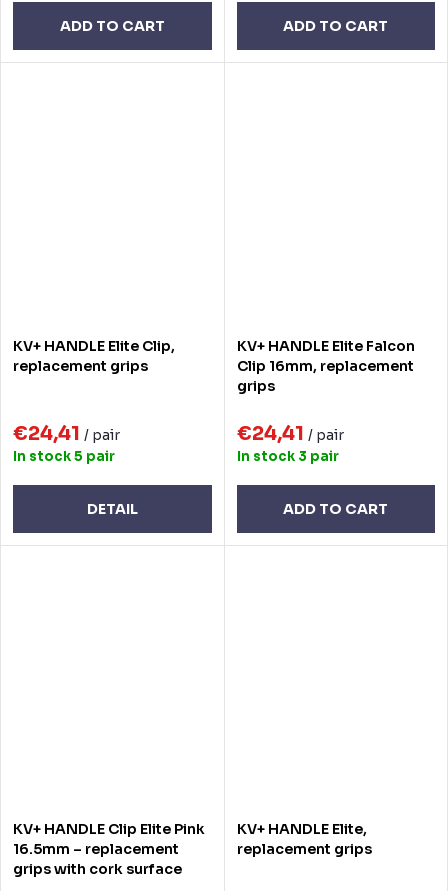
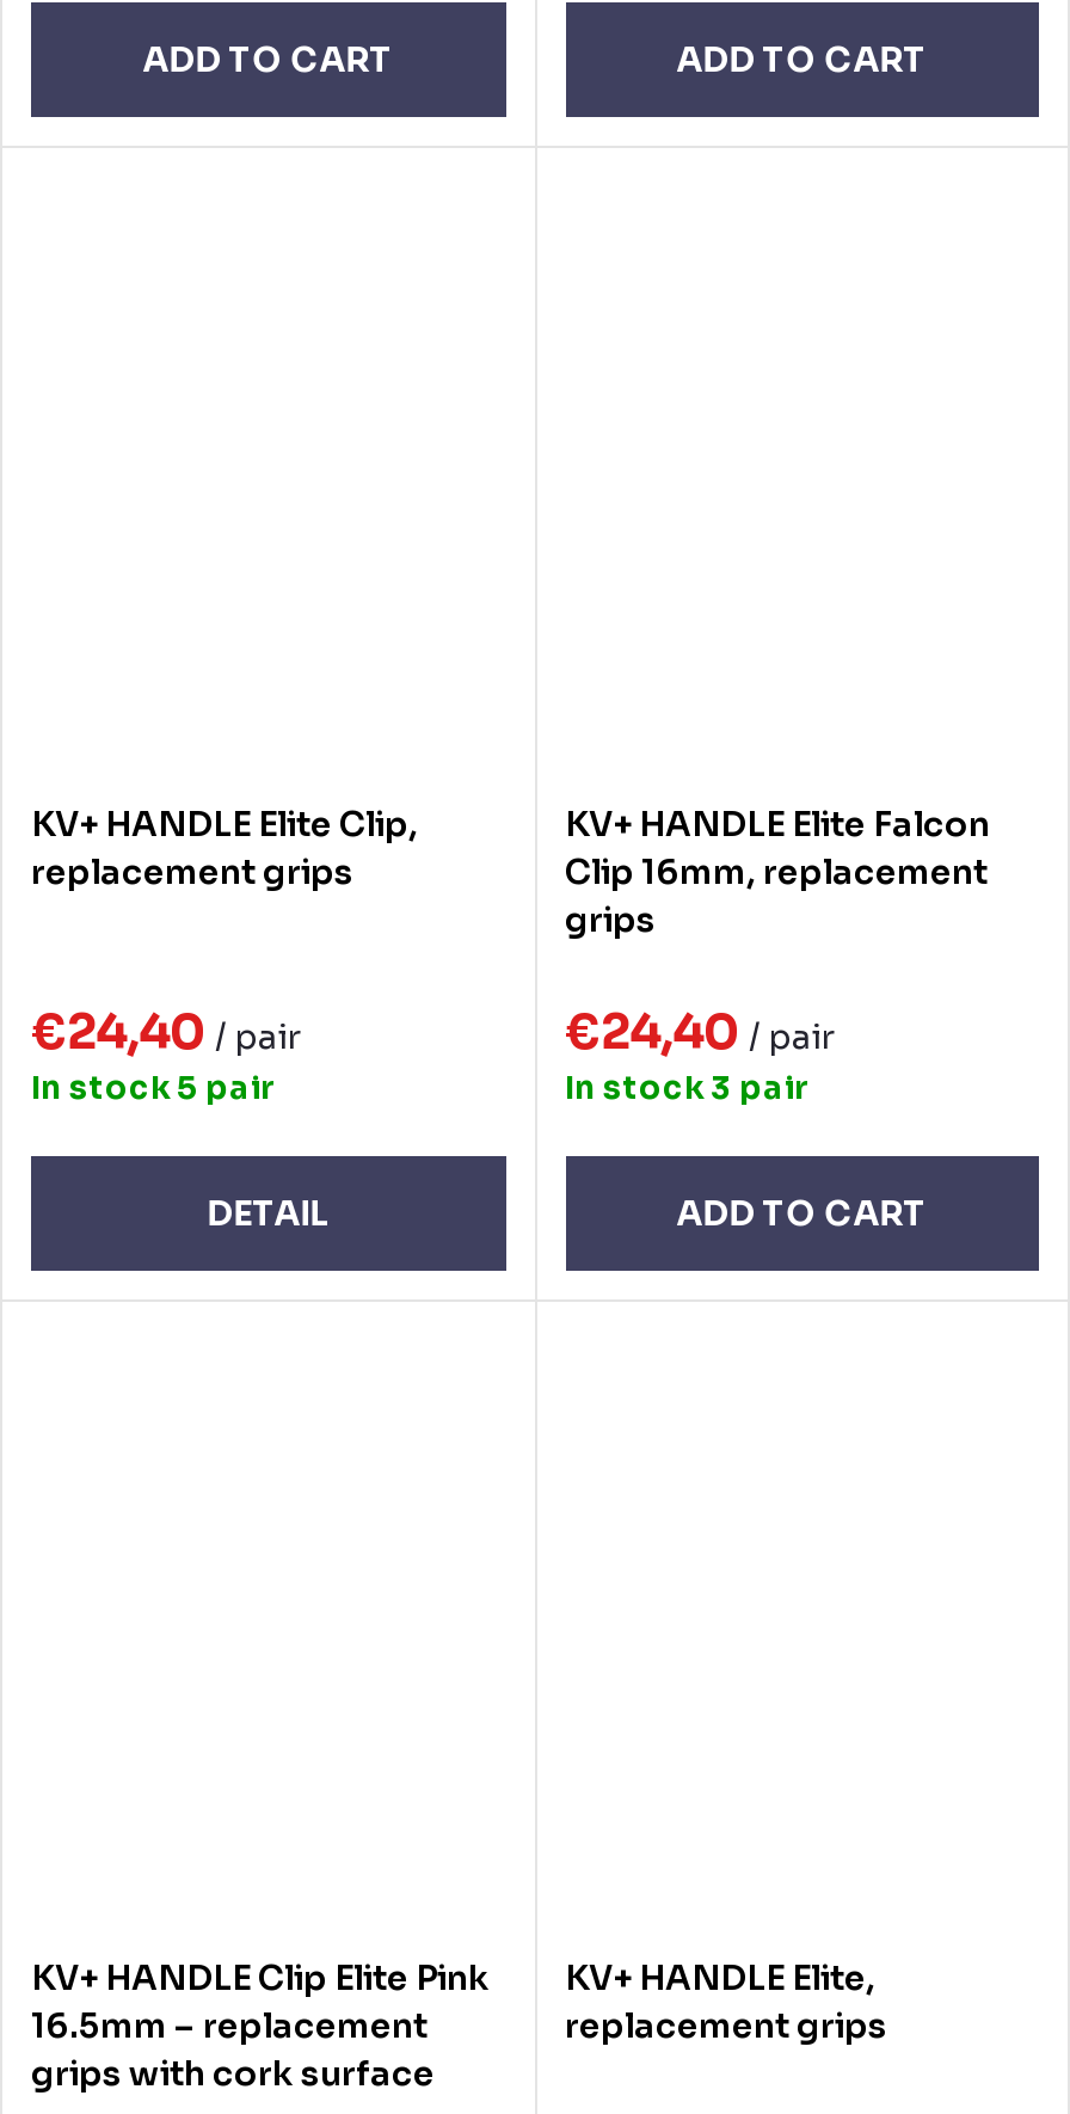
- €24,41 / pair
+ €24,40 / pair

- €24,41 / pair
+ €24,40 / pair
